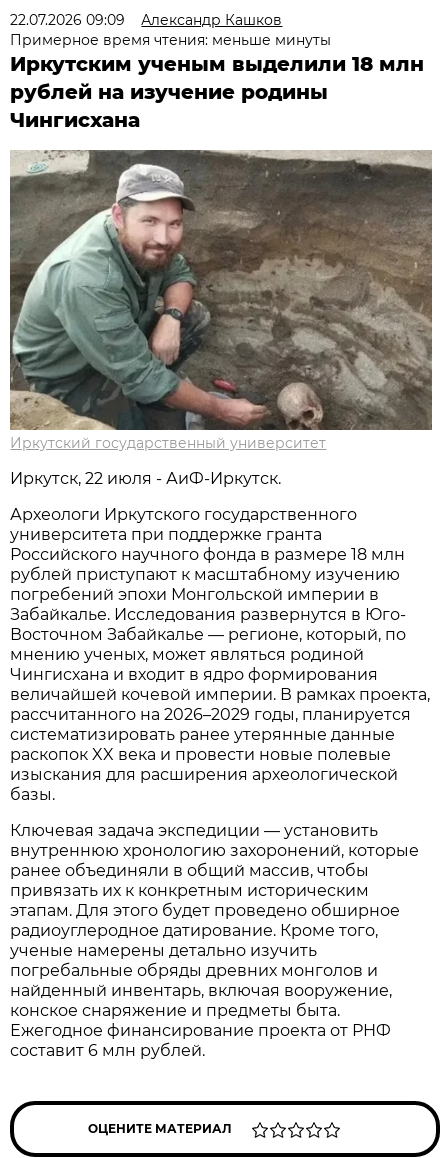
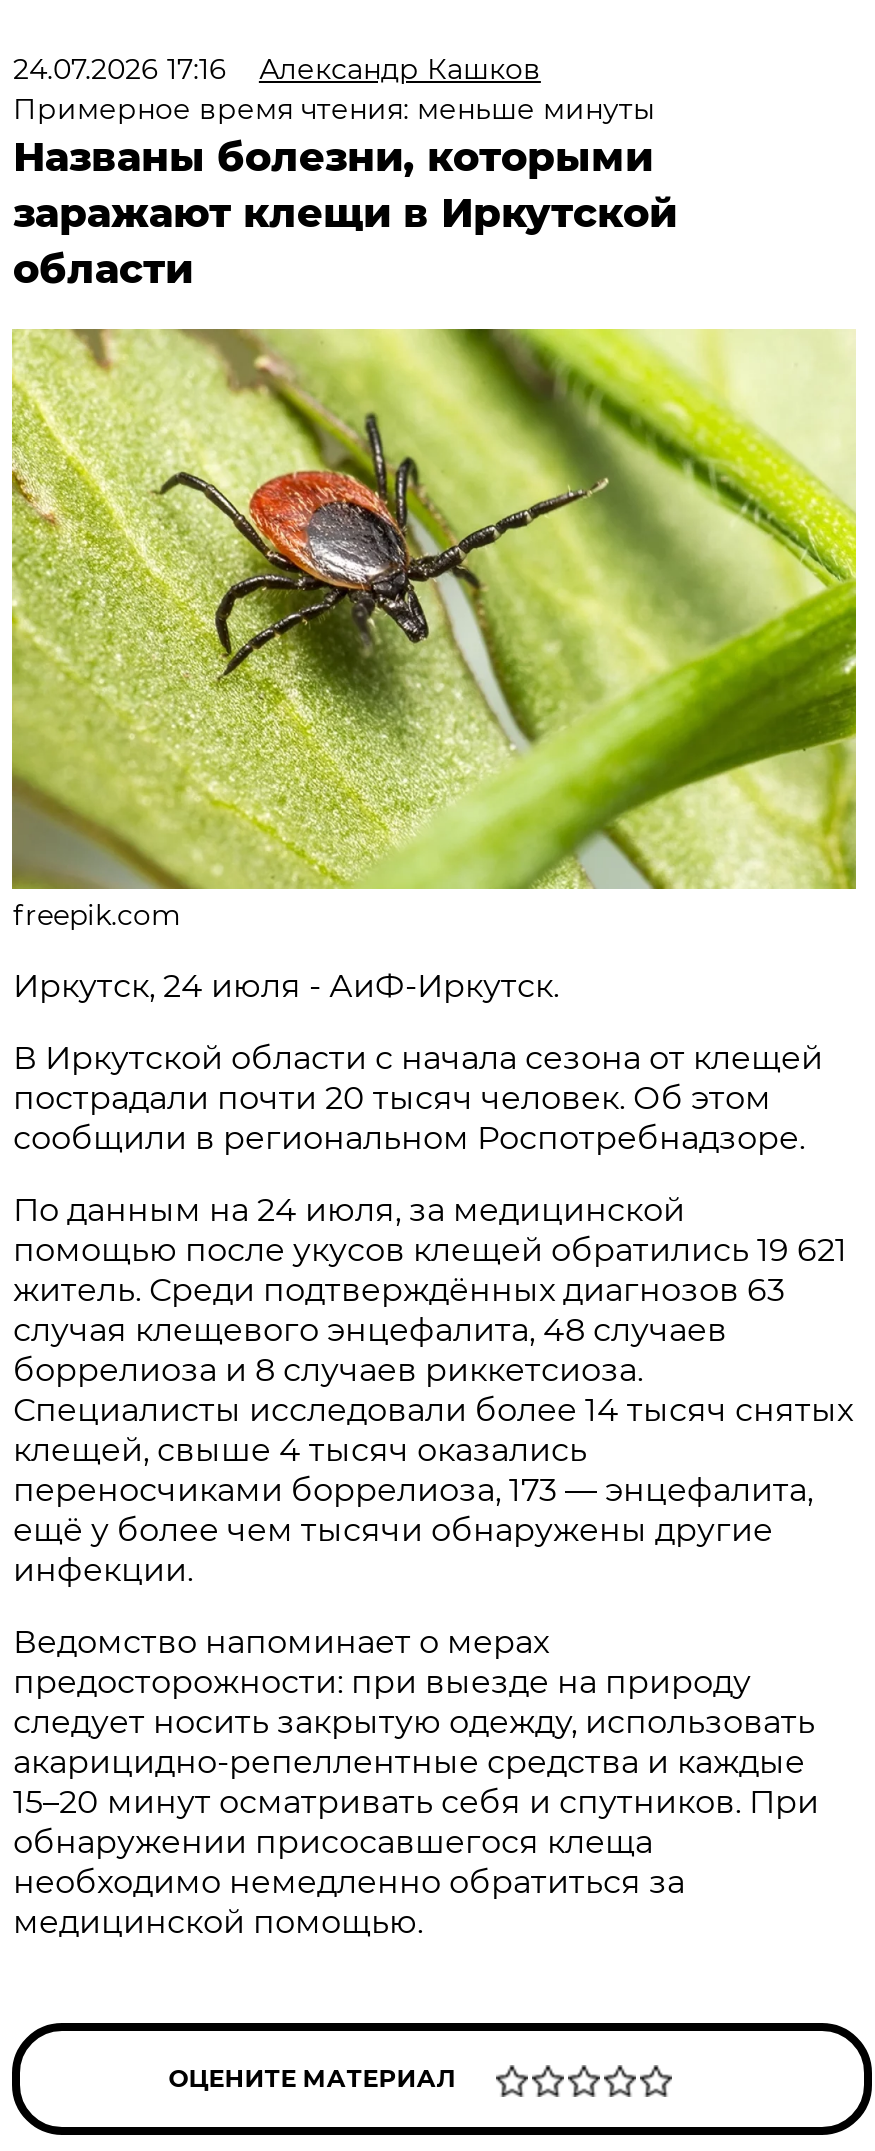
- 22.07.2026 09:09 Александр Кашков
+ 24.07.2026 17:16 Александр Кашков

- Иркутским ученым выделили 18 млн
- рублей на изучение родины
- Чингисхана
+ Названы болезни, которыми
+ заражают клещи в Иркутской
+ области

- [image]
- Иркутский государственный университет
- Иркутск, 22 июля - АиФ-Иркутск.
- Археологи Иркутского государственного
- университета при поддержке гранта
- Российского научного фонда в размере 18 млн
- рублей приступают к масштабному изучению
- погребений эпохи Монгольской империи в
- Забайкалье. Исследования развернутся в Юго-
- Восточном Забайкалье — регионе, который, по
- мнению ученых, может являться родиной
- Чингисхана и входит в ядро формирования
- величайшей кочевой империи. В рамках проекта,
- рассчитанного на 2026–2029 годы, планируется
- систематизировать ранее утерянные данные
- раскопок XX века и провести новые полевые
- изыскания для расширения археологической
- базы.
- Ключевая задача экспедиции — установить
- внутреннюю хронологию захоронений, которые
- ранее объединяли в общий массив, чтобы
- привязать их к конкретным историческим
- этапам. Для этого будет проведено обширное
- радиоуглеродное датирование. Кроме того,
- ученые намерены детально изучить
- погребальные обряды древних монголов и
- найденный инвентарь, включая вооружение,
- конское снаряжение и предметы быта.
- Ежегодное финансирование проекта от РНФ
- составит 6 млн рублей.
+ [image]
+ freepik.com
+ Иркутск, 24 июля - АиФ-Иркутск.
+ В Иркутской области с начала сезона от клещей
+ пострадали почти 20 тысяч человек. Об этом
+ сообщили в региональном Роспотребнадзоре.
+ По данным на 24 июля, за медицинской
+ помощью после укусов клещей обратились 19 621
+ житель. Среди подтверждённых диагнозов 63
+ случая клещевого энцефалита, 48 случаев
+ боррелиоза и 8 случаев риккетсиоза.
+ Специалисты исследовали более 14 тысяч снятых
+ клещей, свыше 4 тысяч оказались
+ переносчиками боррелиоза, 173 — энцефалита,
+ ещё у более чем тысячи обнаружены другие
+ инфекции.
+ Ведомство напоминает о мерах
+ предосторожности: при выезде на природу
+ следует носить закрытую одежду, использовать
+ акарицидно-репеллентные средства и каждые
+ 15–20 минут осматривать себя и спутников. При
+ обнаружении присосавшегося клеща
+ необходимо немедленно обратиться за
+ медицинской помощью.
